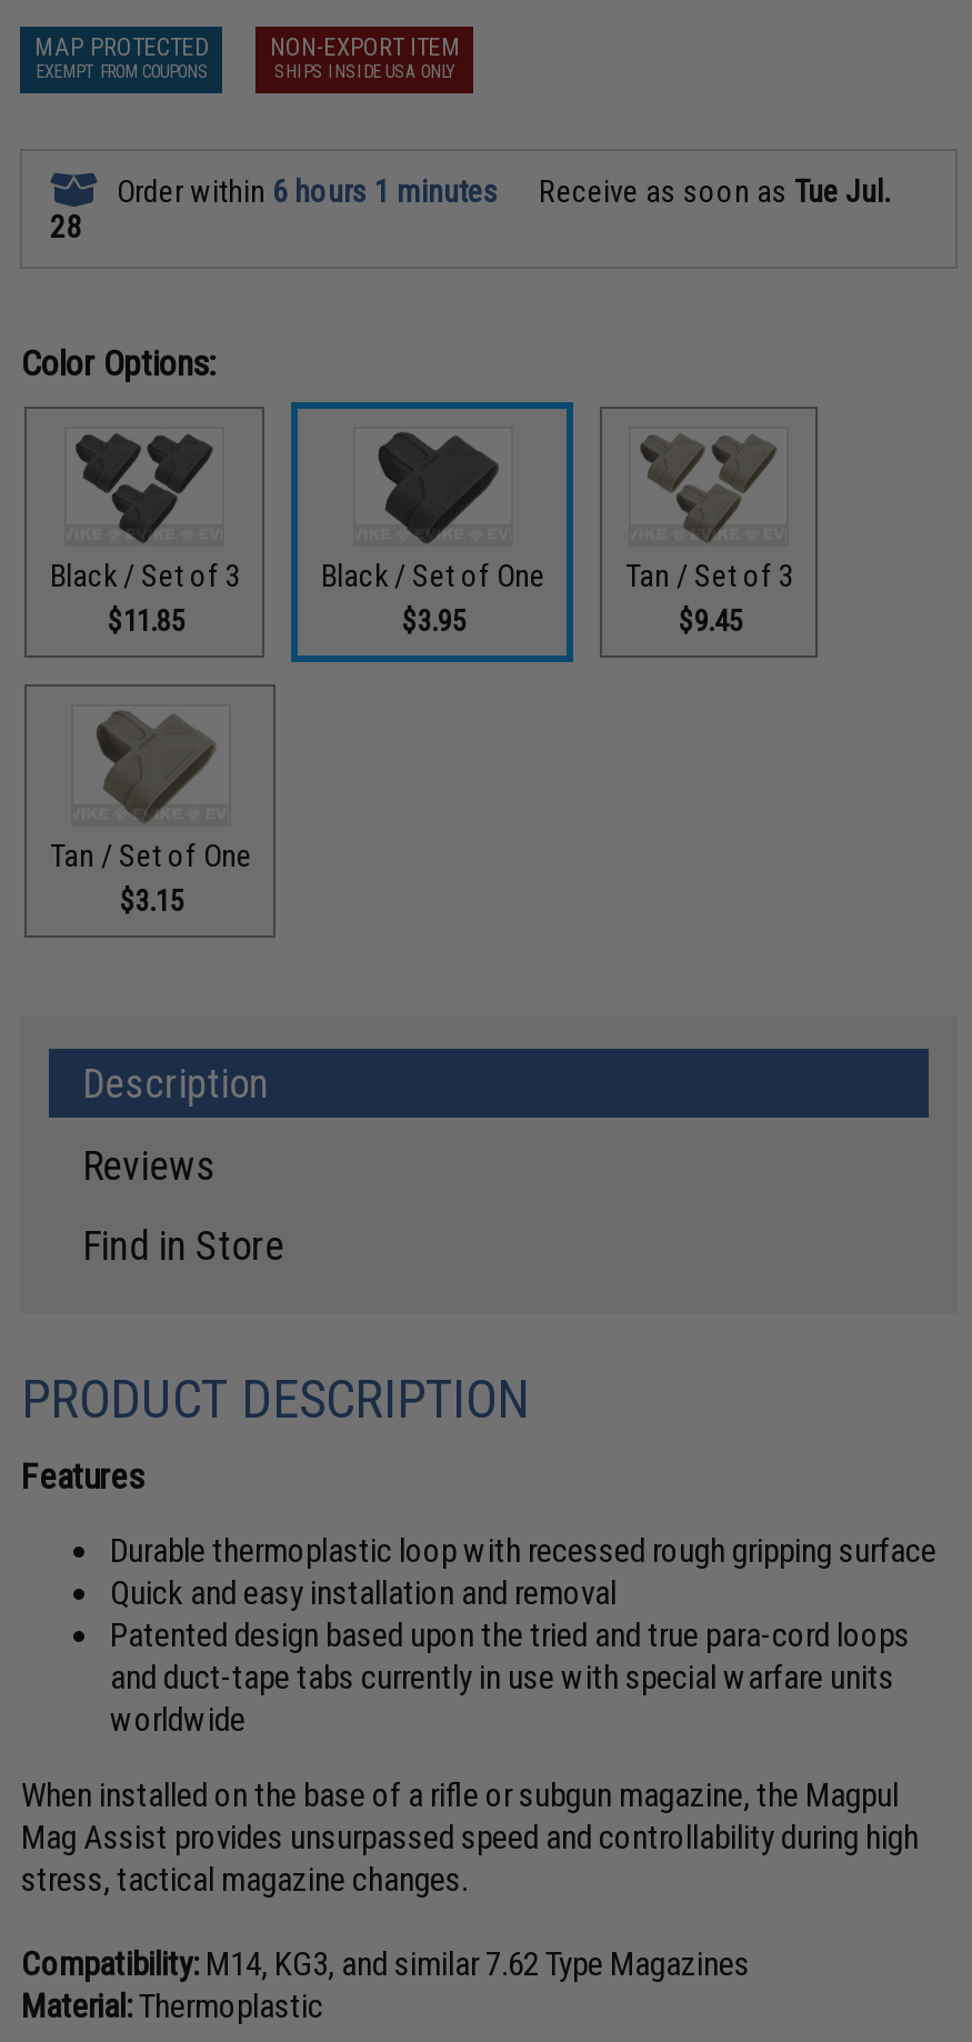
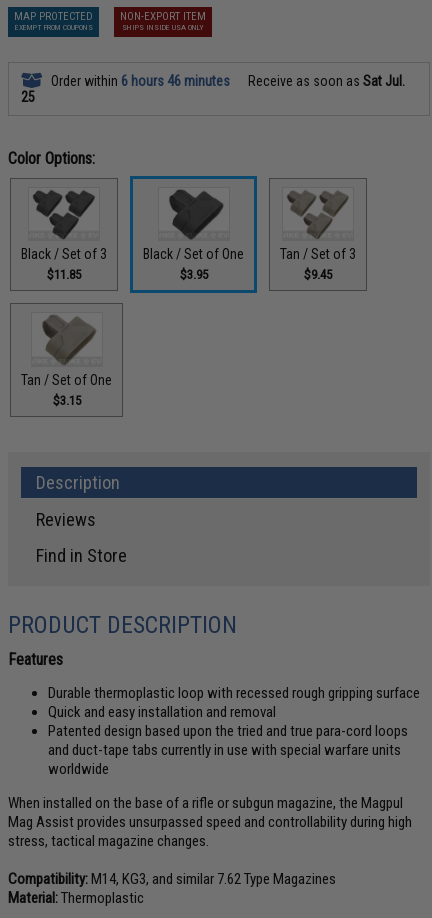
- Order within 6 hours 1 minutes
+ Order within 6 hours 46 minutes

- Receive as soon as Tue Jul.
+ Receive as soon as Sat Jul.

- 28
+ 25
